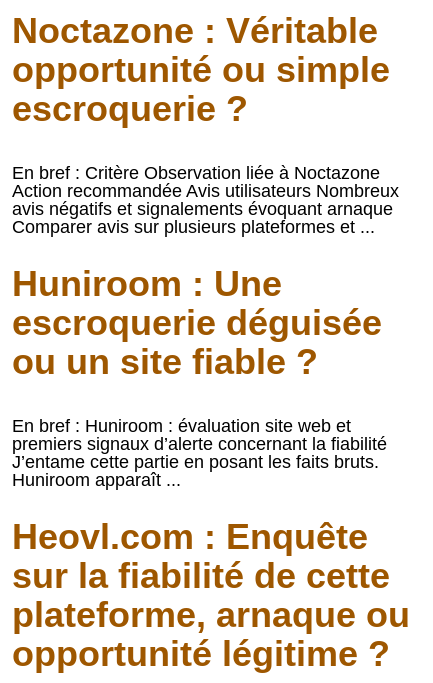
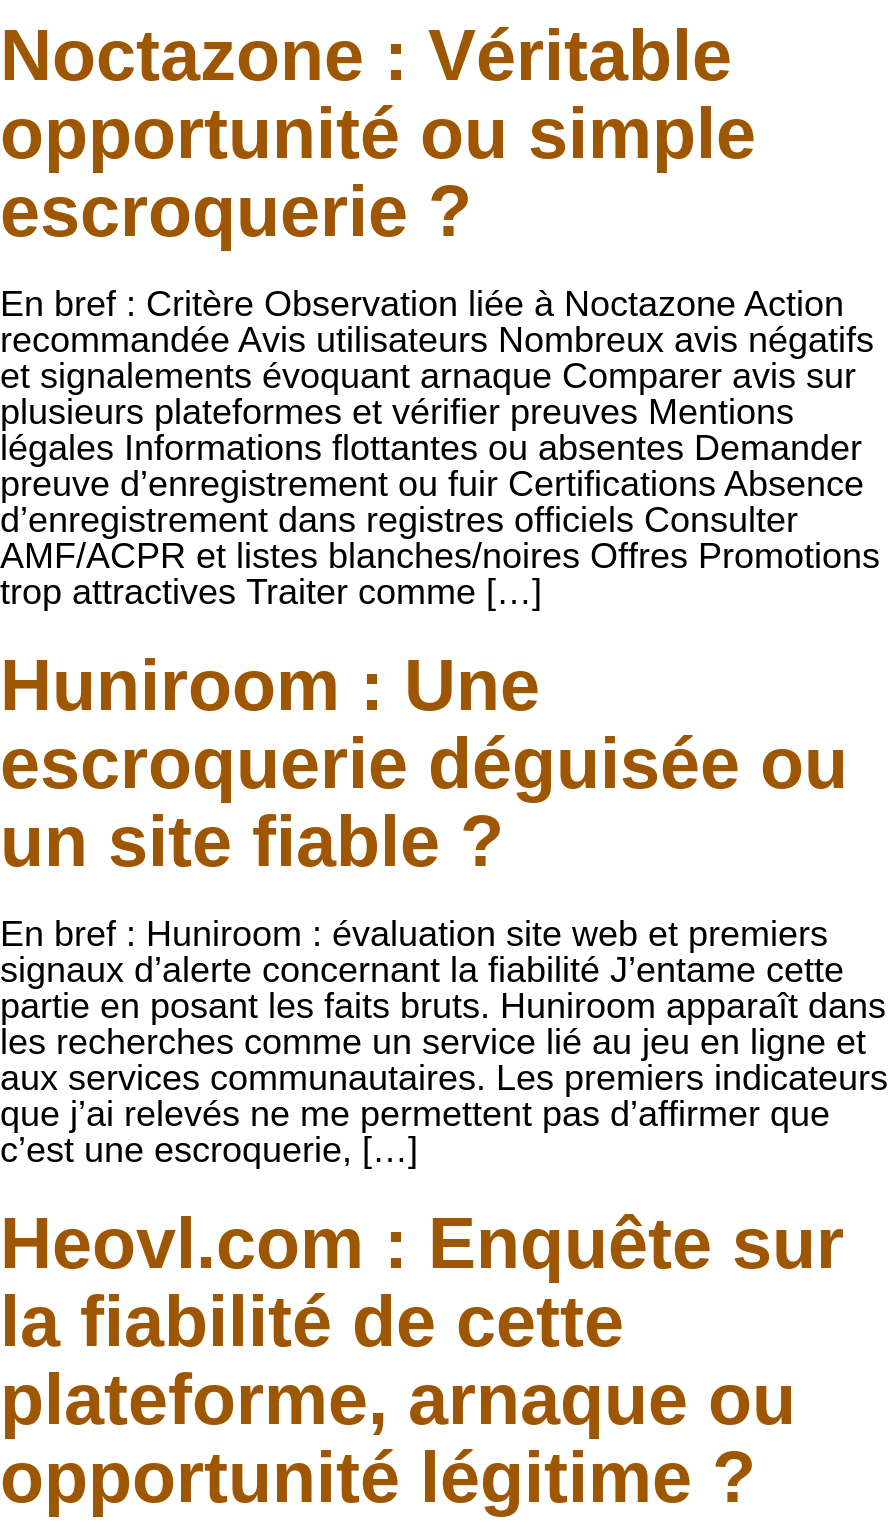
- En bref : Critère Observation liée à Noctazone
- Action recommandée Avis utilisateurs Nombreux
- avis négatifs et signalements évoquant arnaque
- Comparer avis sur plusieurs plateformes et ...
+ En bref : Critère Observation liée à Noctazone Action
+ recommandée Avis utilisateurs Nombreux avis négatifs
+ et signalements évoquant arnaque Comparer avis sur
+ plusieurs plateformes et vérifier preuves Mentions
+ légales Informations flottantes ou absentes Demander
+ preuve d’enregistrement ou fuir Certifications Absence
+ d’enregistrement dans registres officiels Consulter
+ AMF/ACPR et listes blanches/noires Offres Promotions
+ trop attractives Traiter comme […]

- escroquerie déguisée
- ou un site fiable ?
- En bref : Huniroom : évaluation site web et
- premiers signaux d’alerte concernant la fiabilité
- J’entame cette partie en posant les faits bruts.
- Huniroom apparaît ...
- Heovl.com : Enquête
- sur la fiabilité de cette
+ escroquerie déguisée ou
+ un site fiable ?
+ En bref : Huniroom : évaluation site web et premiers
+ signaux d’alerte concernant la fiabilité J’entame cette
+ partie en posant les faits bruts. Huniroom apparaît dans
+ les recherches comme un service lié au jeu en ligne et
+ aux services communautaires. Les premiers indicateurs
+ que j’ai relevés ne me permettent pas d’affirmer que
+ c’est une escroquerie, […]
+ Heovl.com : Enquête sur
+ la fiabilité de cette
